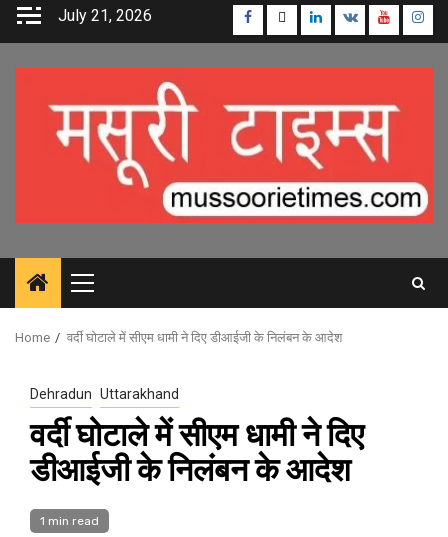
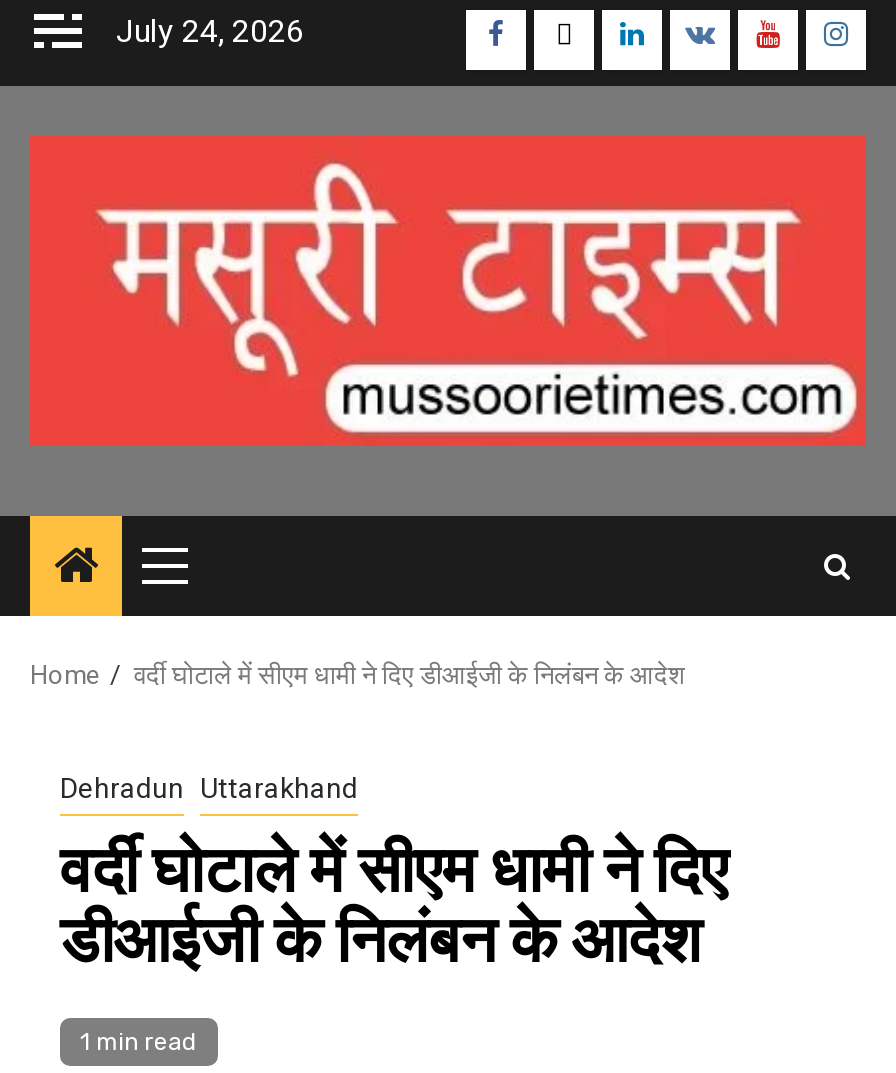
- July 21, 2026
+ July 24, 2026
